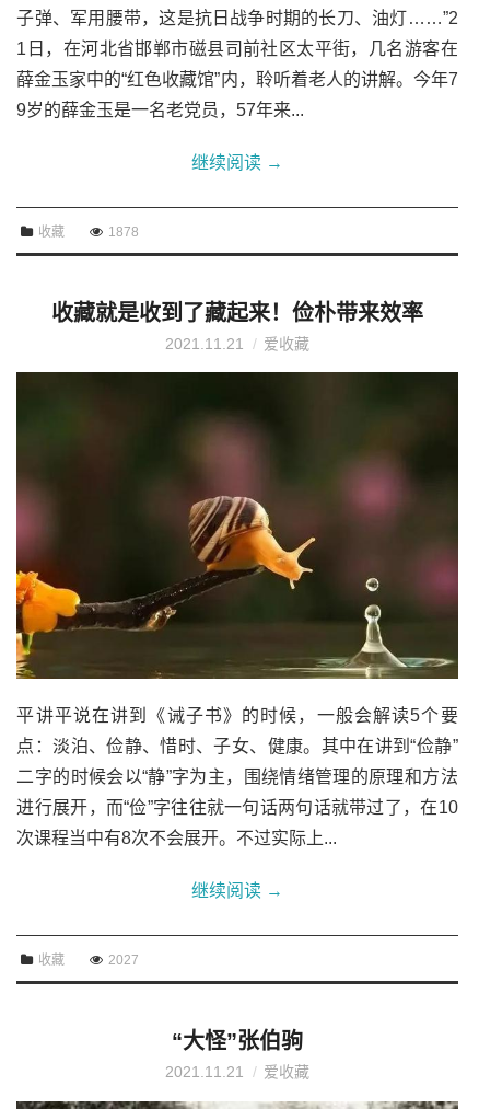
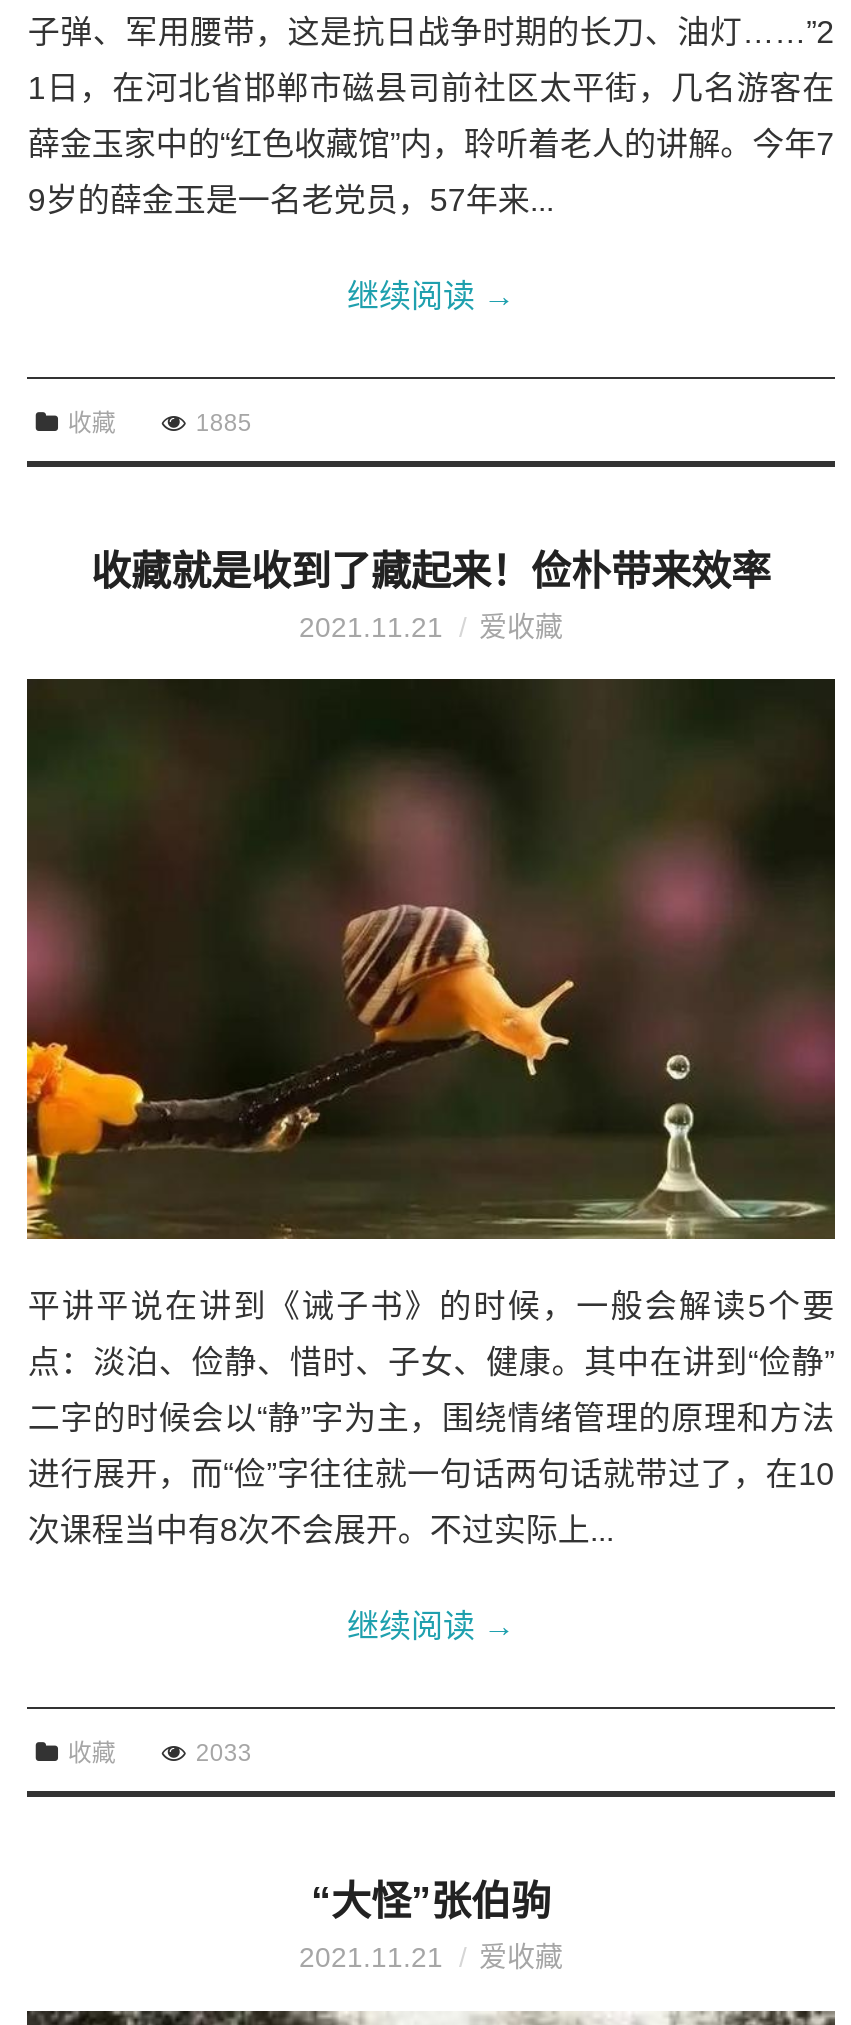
- 1878
+ 1885

- 2027
+ 2033
